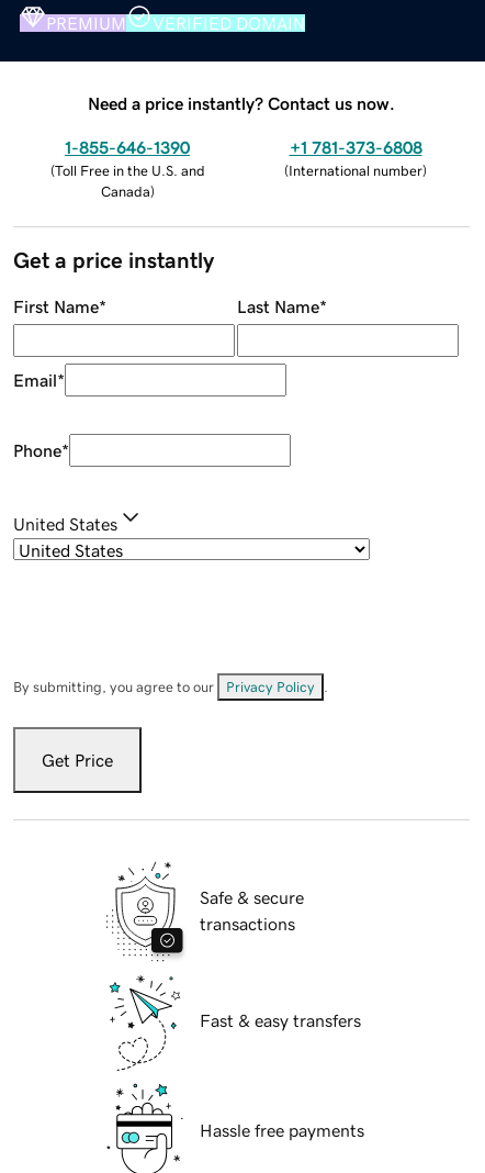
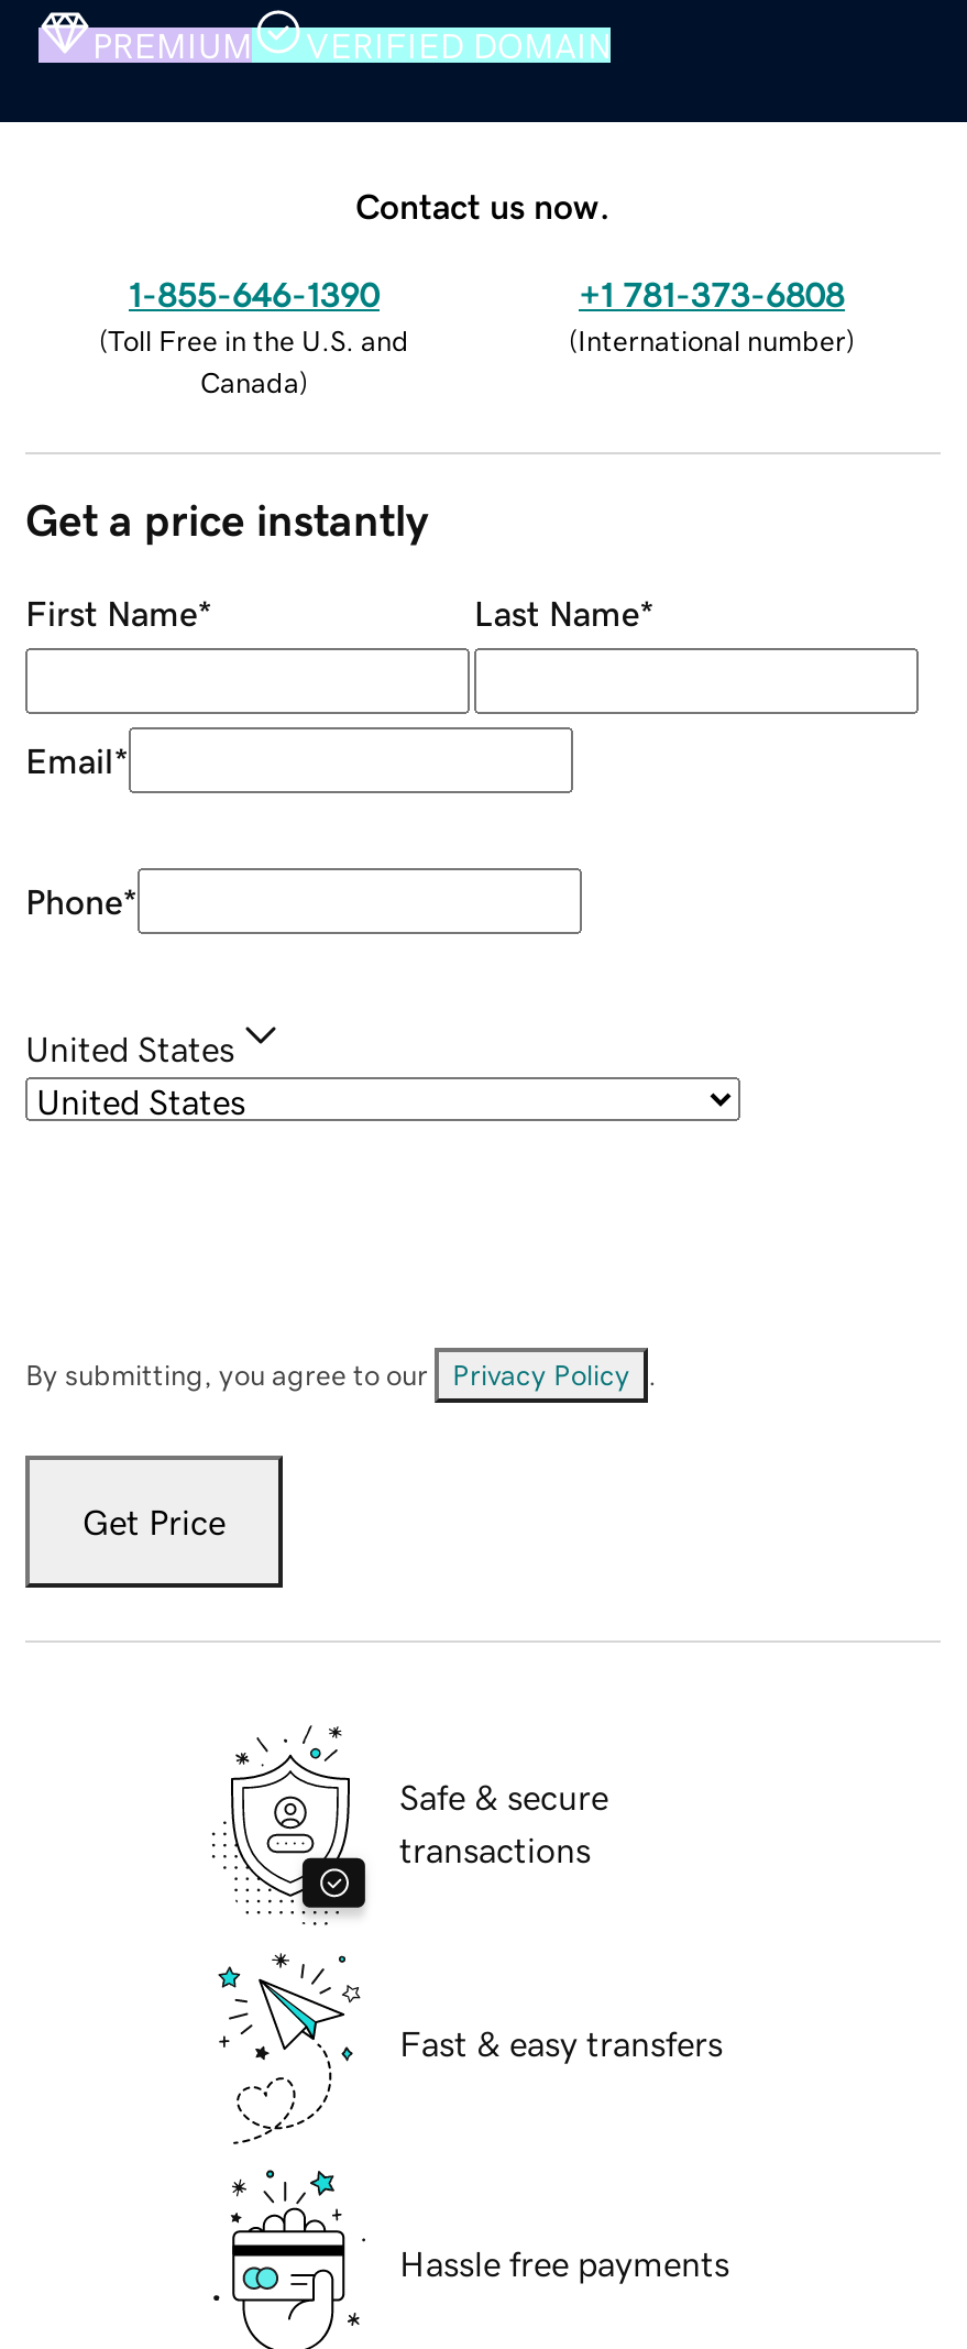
- Need a price instantly? Contact us now.
+ Contact us now.
